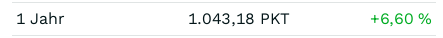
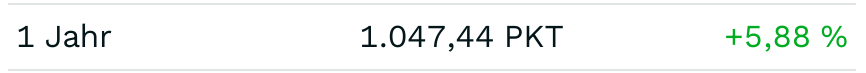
- 1.043,18 PKT
+ 1.047,44 PKT

- +6,60%
+ +5,88%
